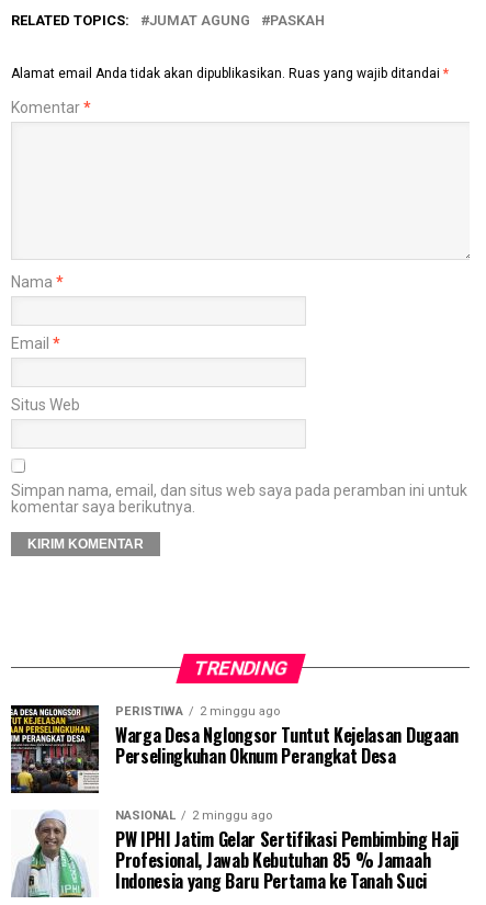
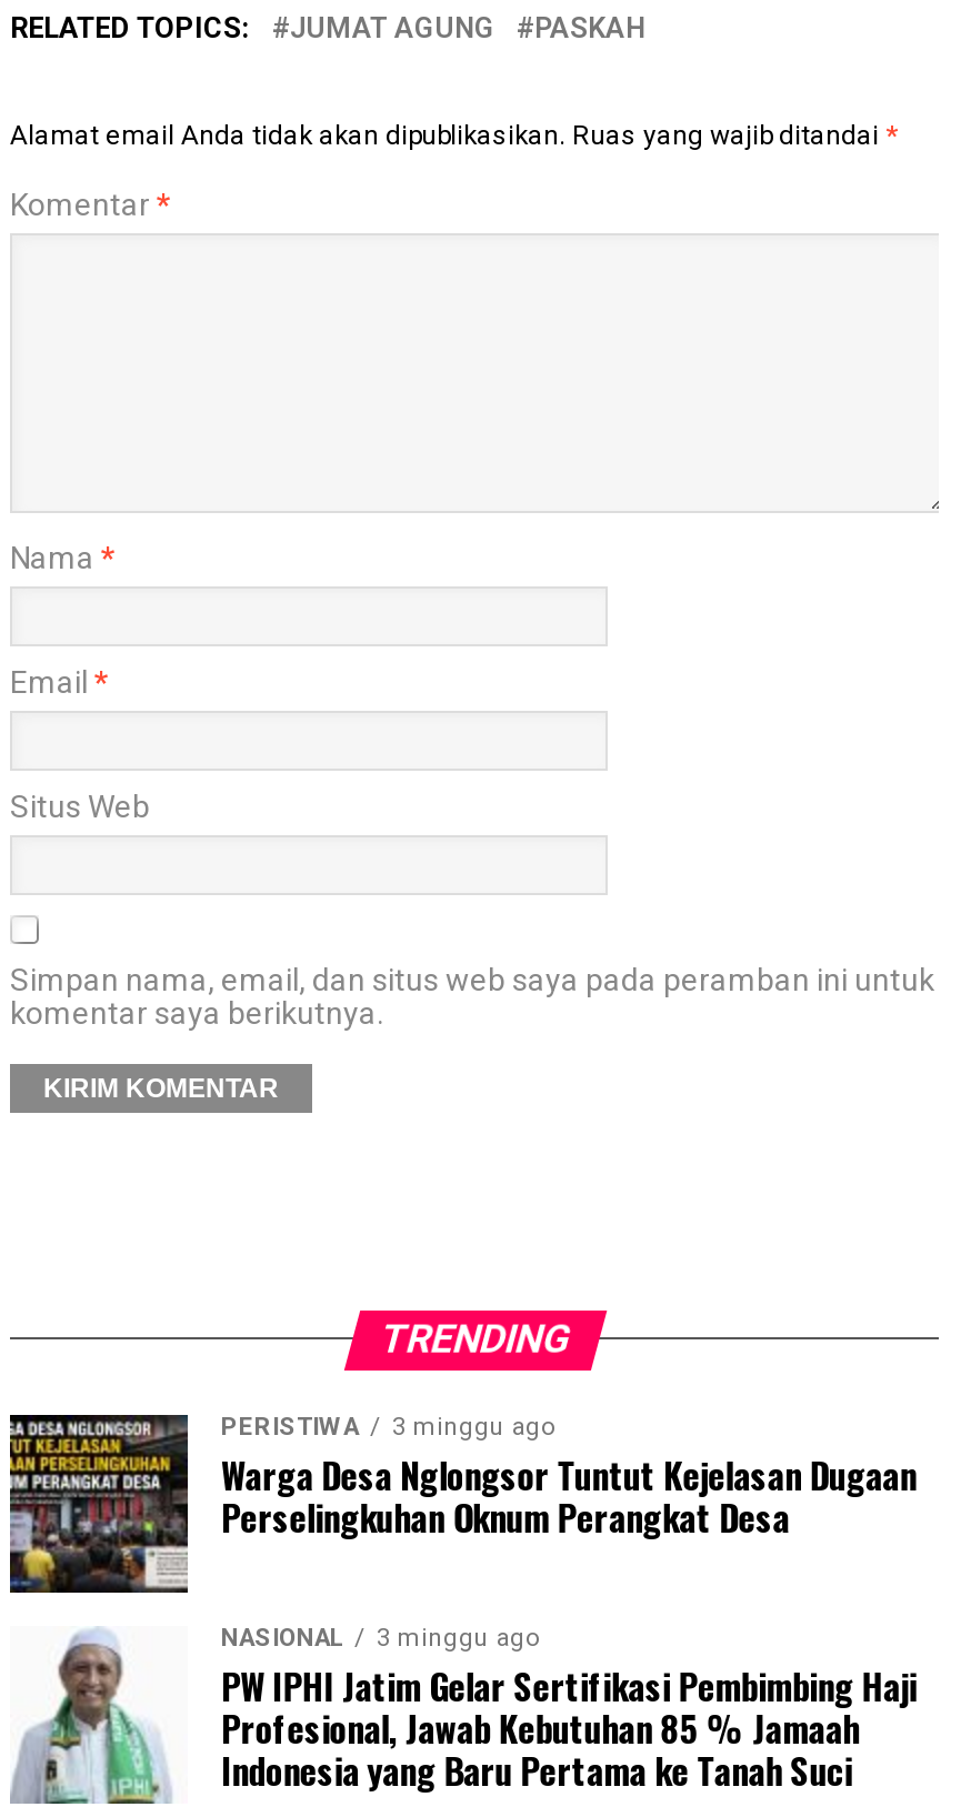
- PERISTIWA 2 minggu ago
+ PERISTIWA 3 minggu ago

- NASIONAL 2 minggu ago
+ NASIONAL 3 minggu ago
